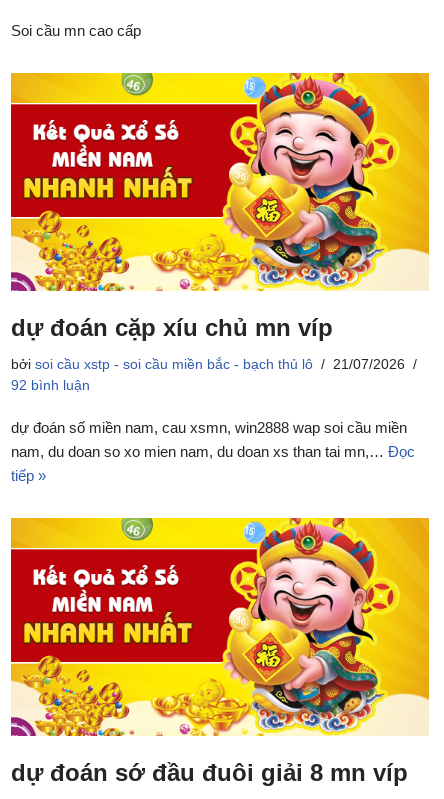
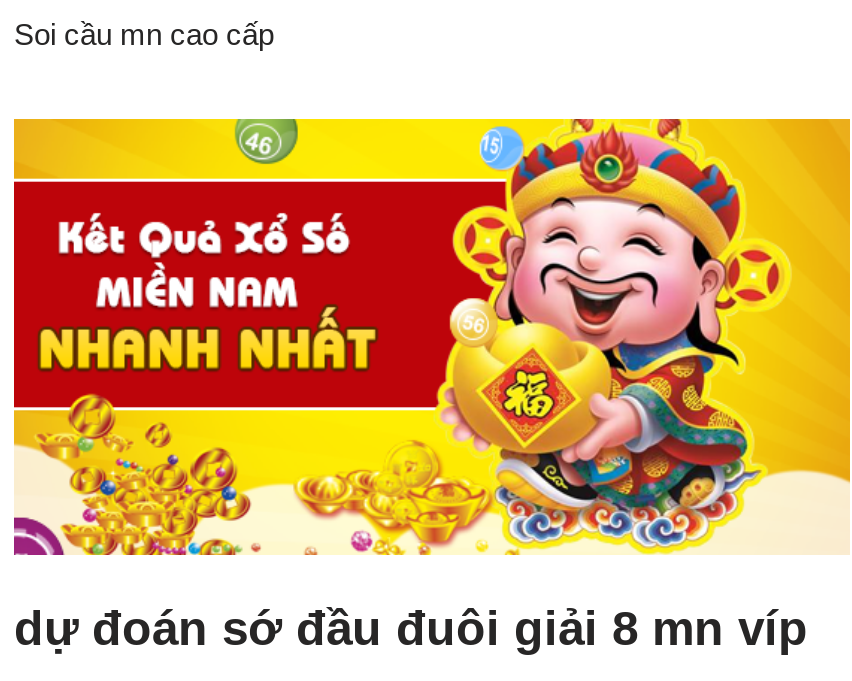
- dự đoán cặp xíu chủ mn víp
- bởi soi cầu xstp - soi cầu miền bắc - bạch thủ lô
- 21/07/2026
- 92 bình luận
- dự đoán số miền nam, cau xsmn, win2888 wap soi cầu miền
- nam, du doan so xo mien nam, du doan xs than tai mn,… Đọc
- tiếp »
